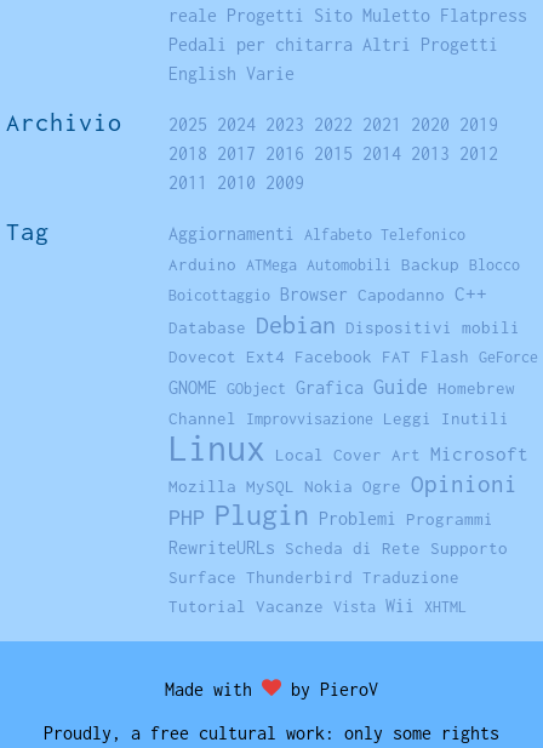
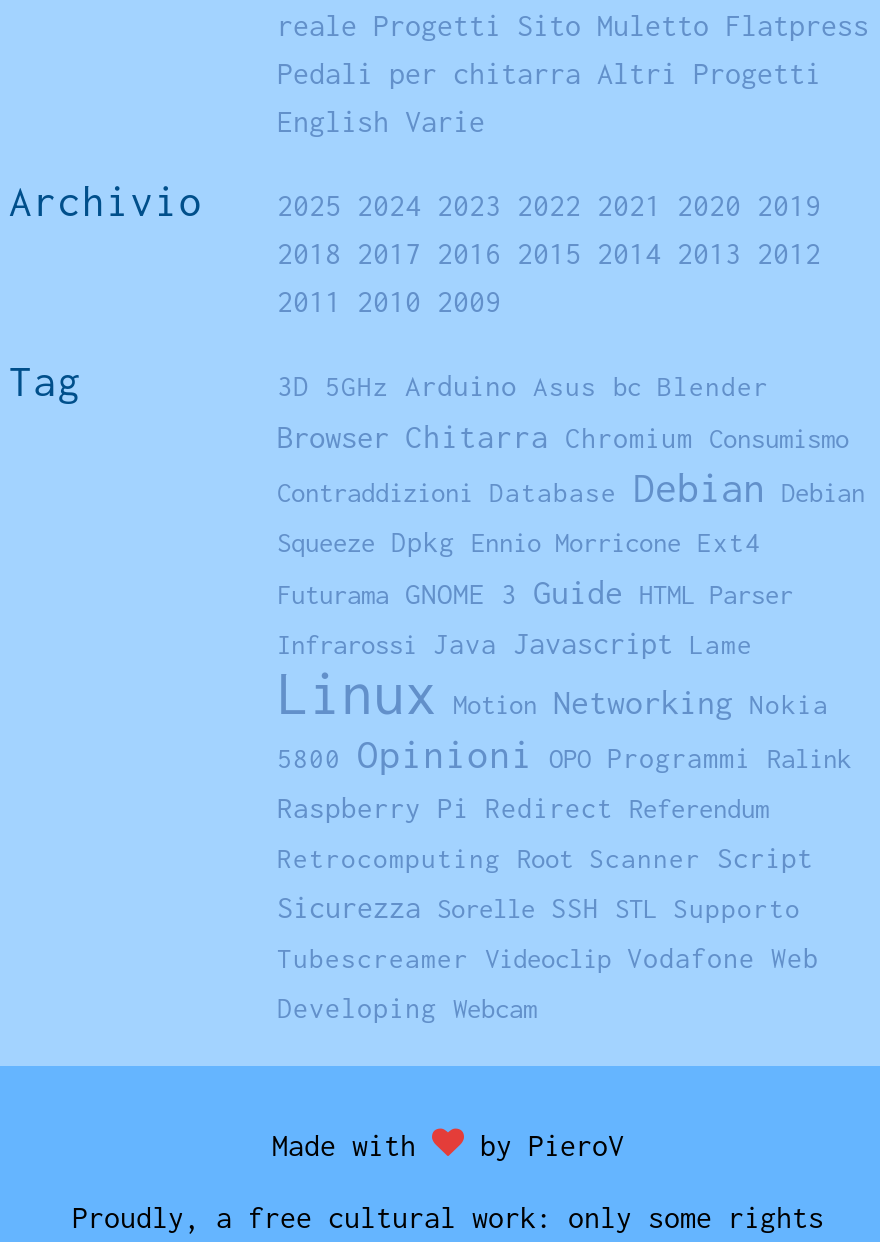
- Aggiornamenti Alfabeto Telefonico
- Arduino ATMega Automobili Backup Blocco
- Boicottaggio Browser Capodanno C++
- Database Debian Dispositivi mobili
- Dovecot Ext4 Facebook FAT Flash GeForce
- GNOME GObject Grafica Guide Homebrew
- Channel Improvvisazione Leggi Inutili
- Linux Local Cover Art Microsoft
- Mozilla MySQL Nokia Ogre Opinioni
- PHP Plugin Problemi Programmi
- RewriteURLs Scheda di Rete Supporto
- Surface Thunderbird Traduzione
- Tutorial Vacanze Vista Wii XHTML
+ 3D 5GHz Arduino Asus bc Blender
+ Browser Chitarra Chromium Consumismo
+ Contraddizioni Database Debian Debian
+ Squeeze Dpkg Ennio Morricone Ext4
+ Futurama GNOME 3 Guide HTML Parser
+ Infrarossi Java Javascript Lame
+ Linux Motion Networking Nokia
+ 5800 Opinioni OPO Programmi Ralink
+ Raspberry Pi Redirect Referendum
+ Retrocomputing Root Scanner Script
+ Sicurezza Sorelle SSH STL Supporto
+ Tubescreamer Videoclip Vodafone Web
+ Developing Webcam
